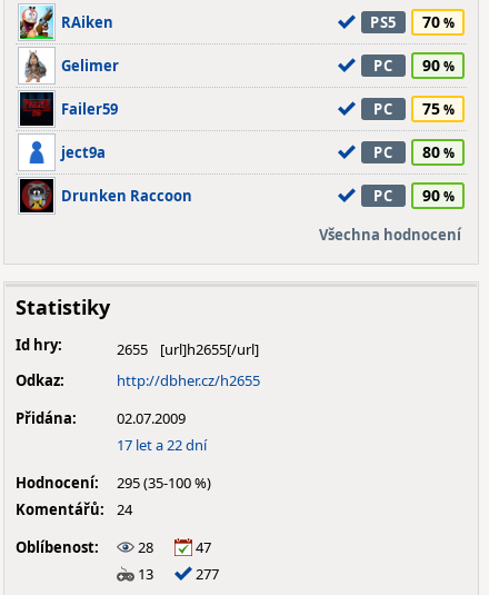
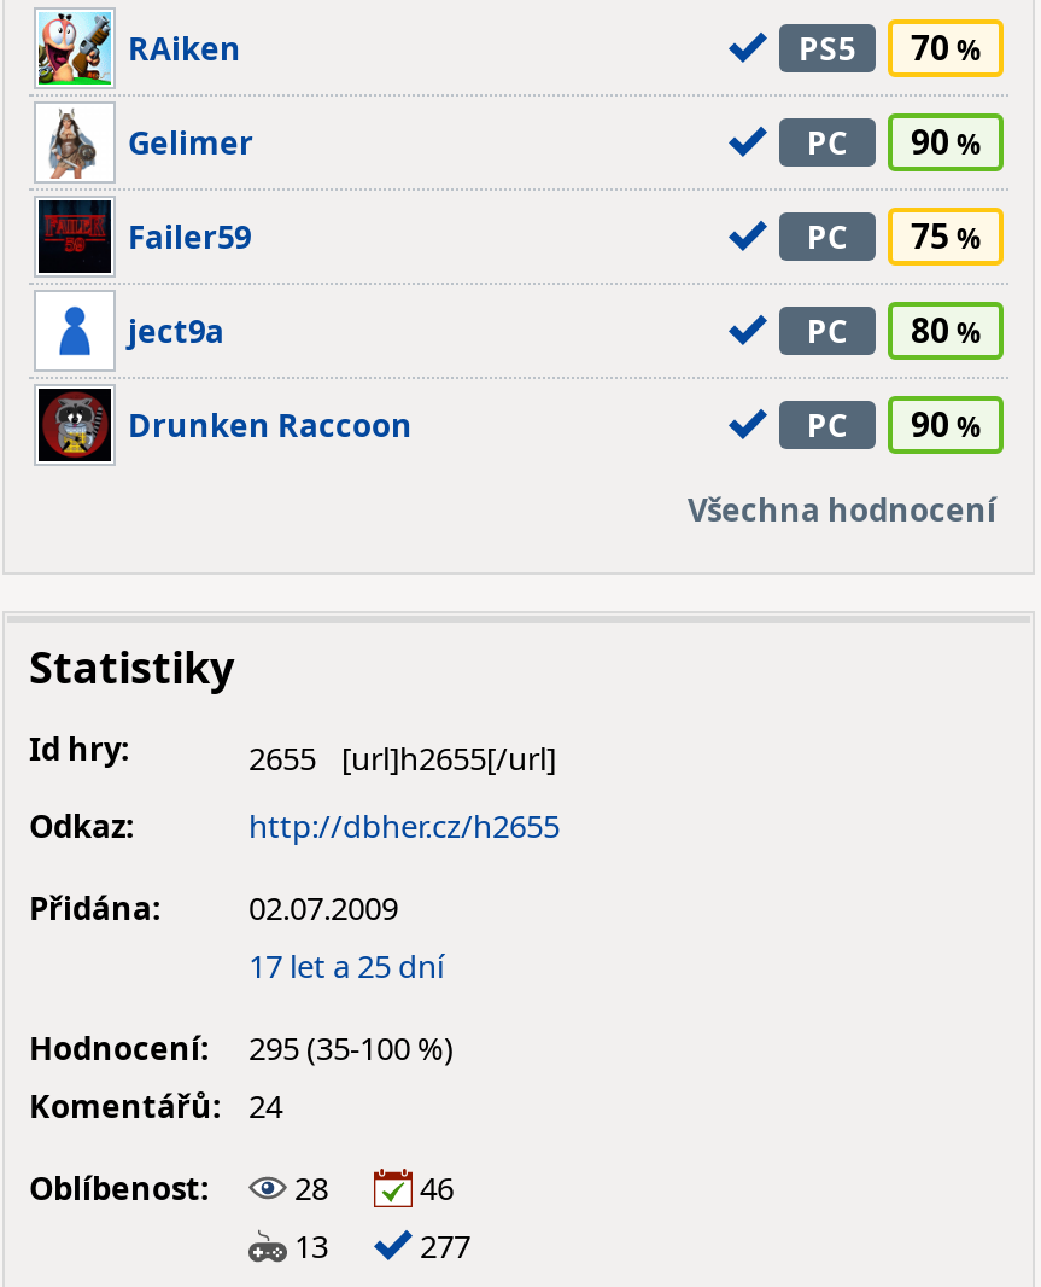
- 17 let a 22 dní
+ 17 let a 25 dní

- Oblíbenost: 28 47
+ Oblíbenost: 28 46
